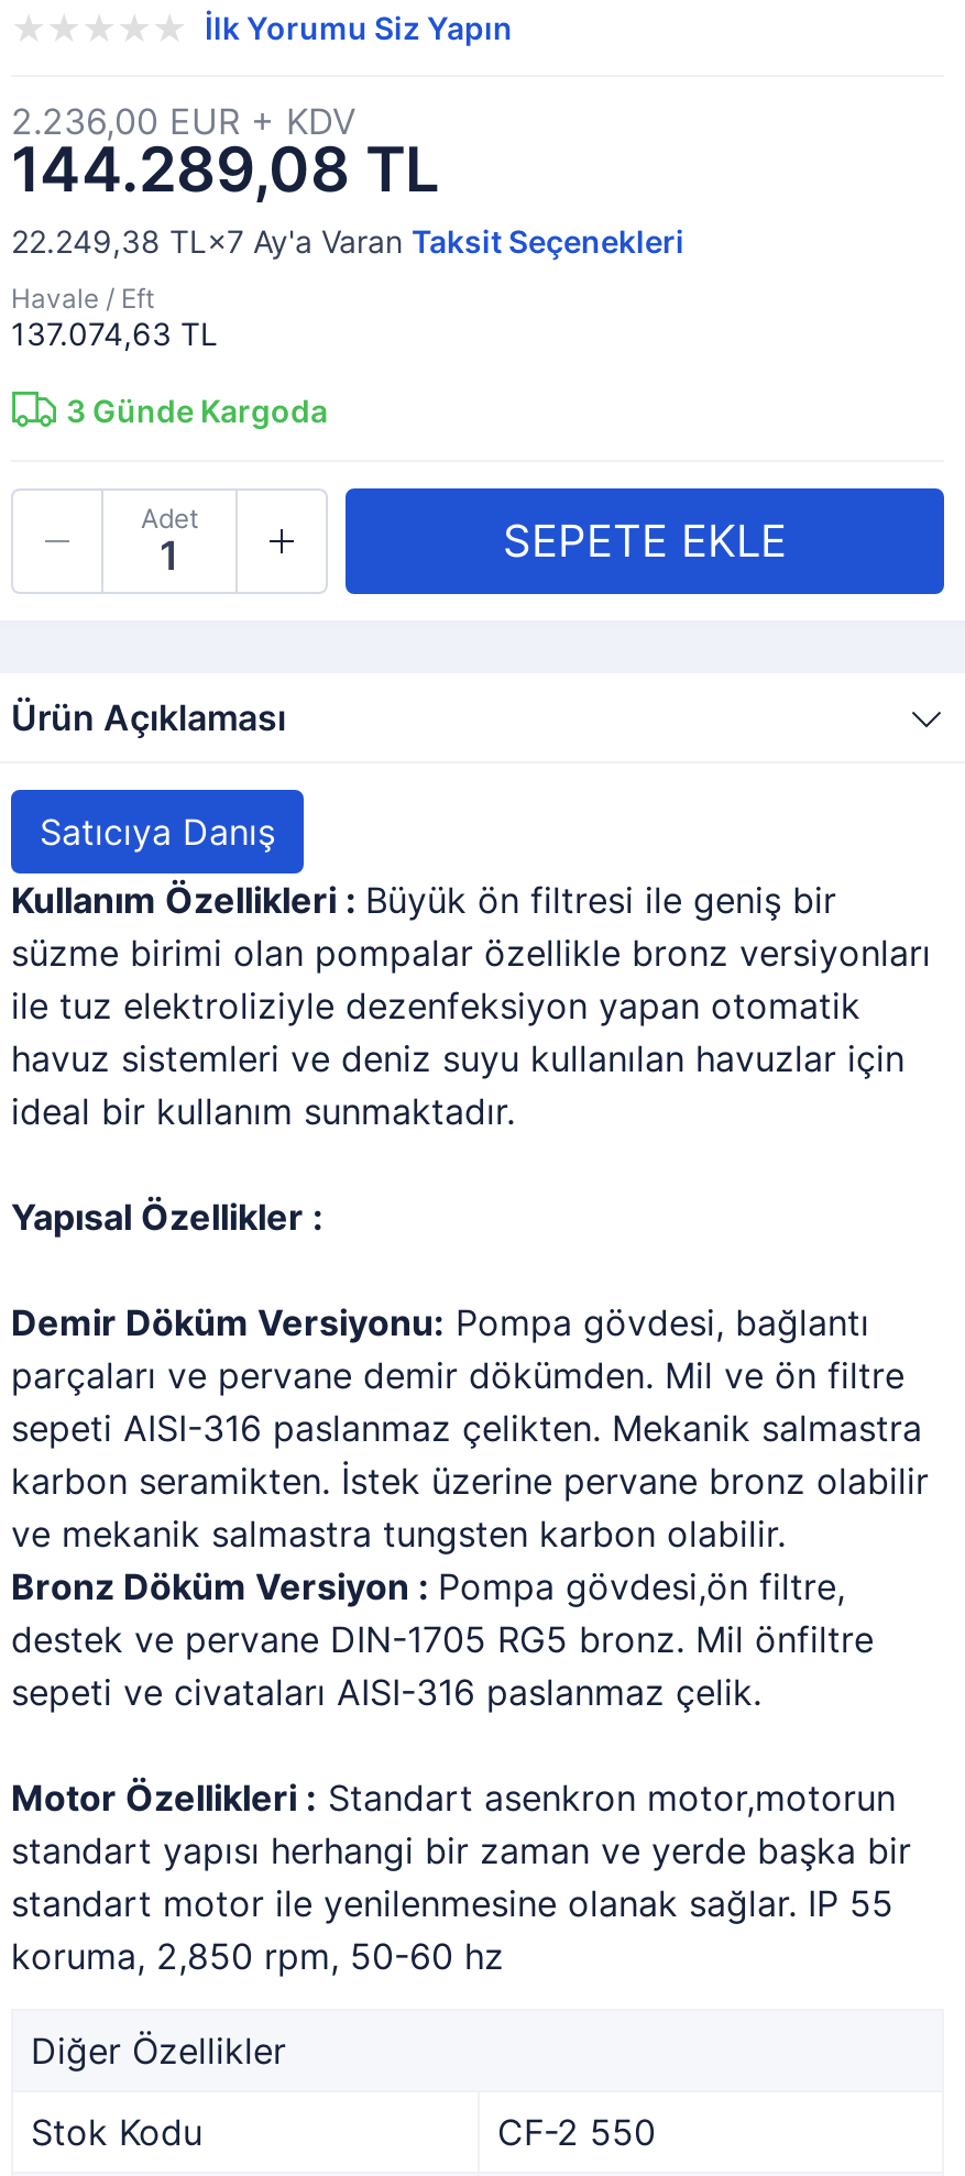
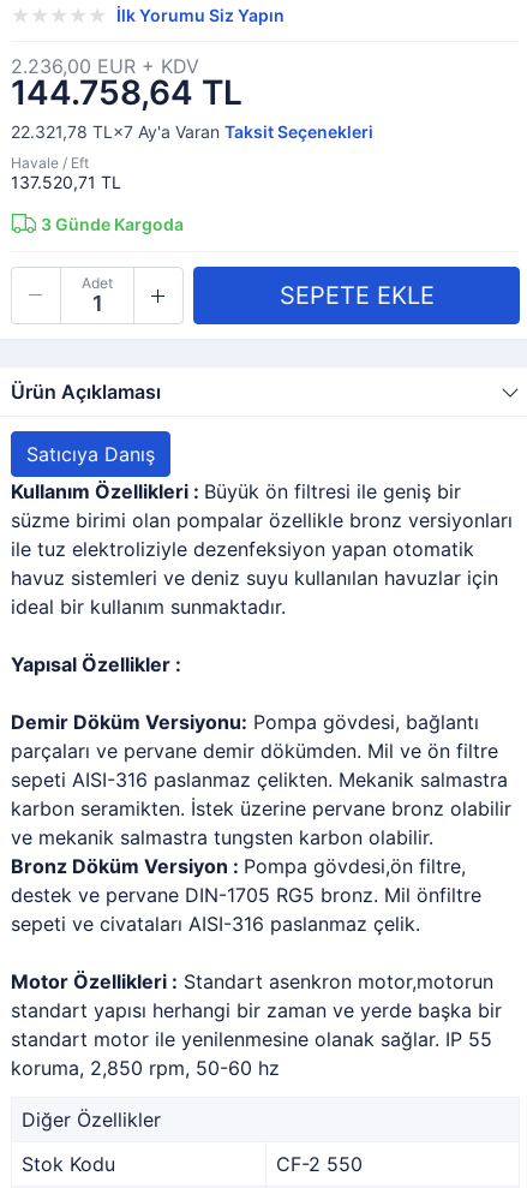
- 144.289,08 TL
+ 144.758,64 TL

- 22.249,38 TL×7 Ay'a Varan Taksit Seçenekleri
+ 22.321,78 TL×7 Ay'a Varan Taksit Seçenekleri

- 137.074,63 TL
+ 137.520,71 TL
